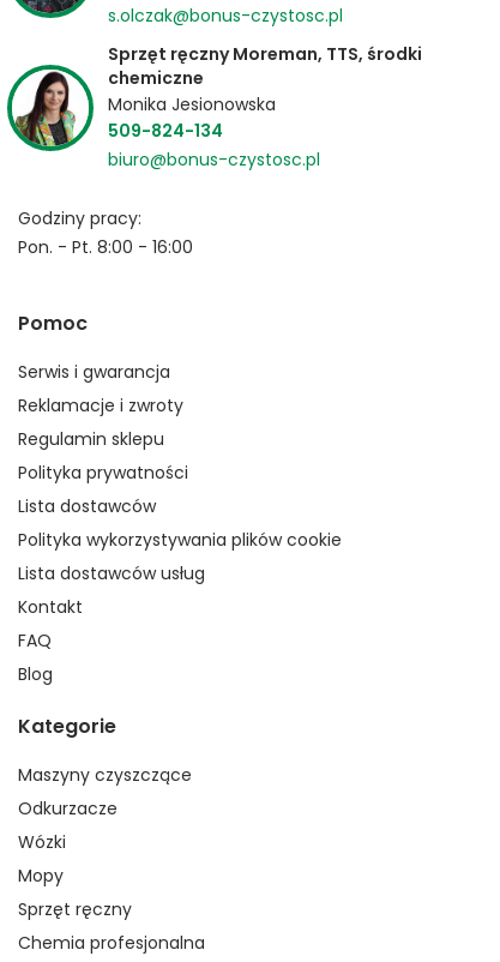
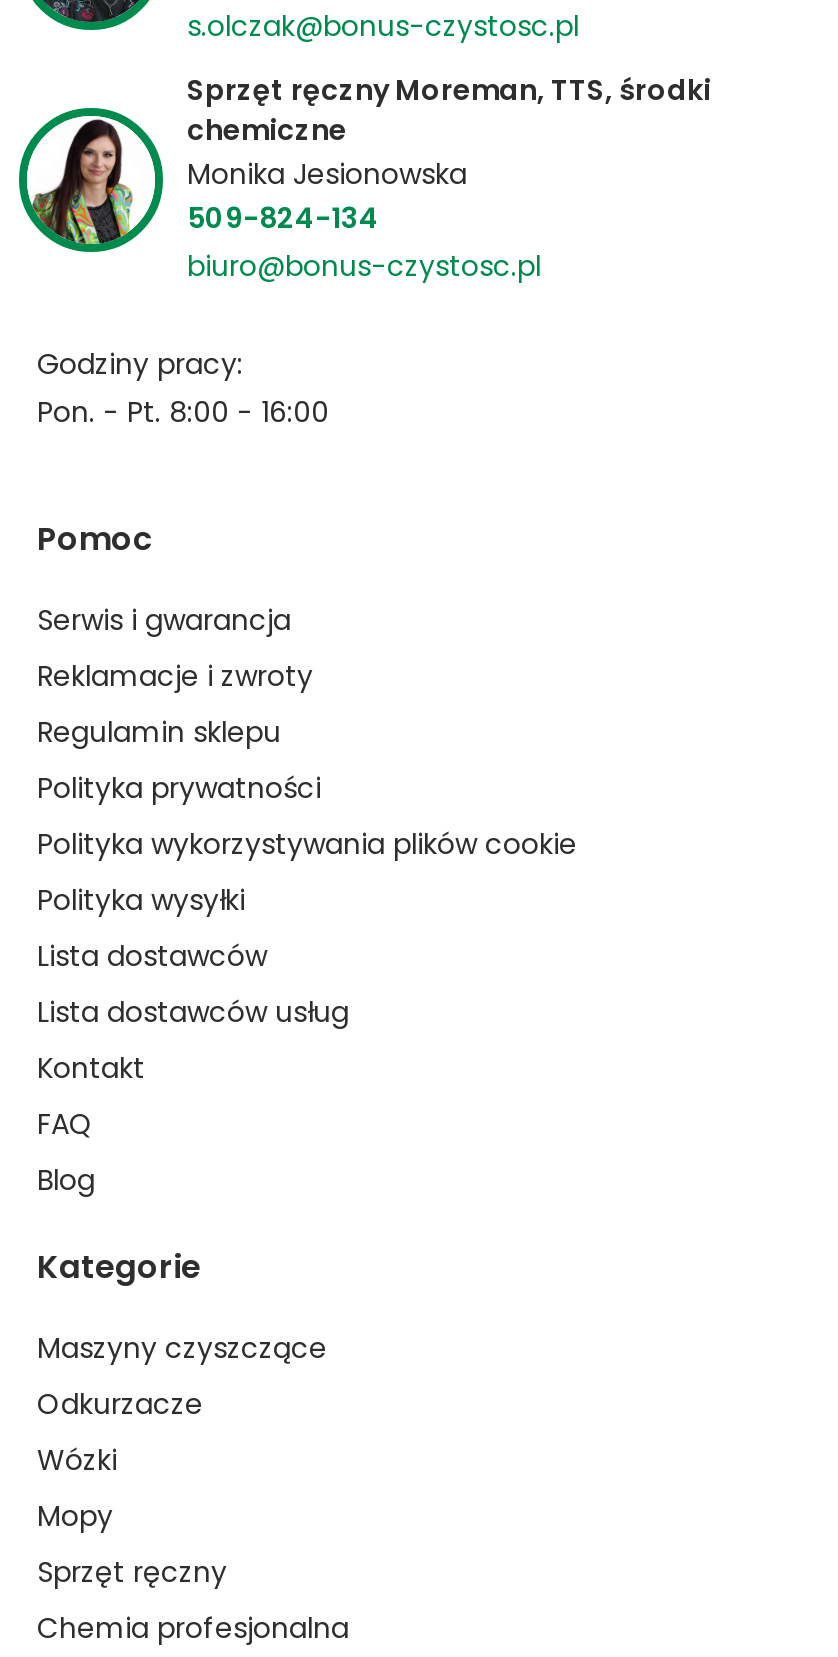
+ Polityka wysyłki

moved down: Lista dostawców

moved up: Polityka wykorzystywania plików cookie
